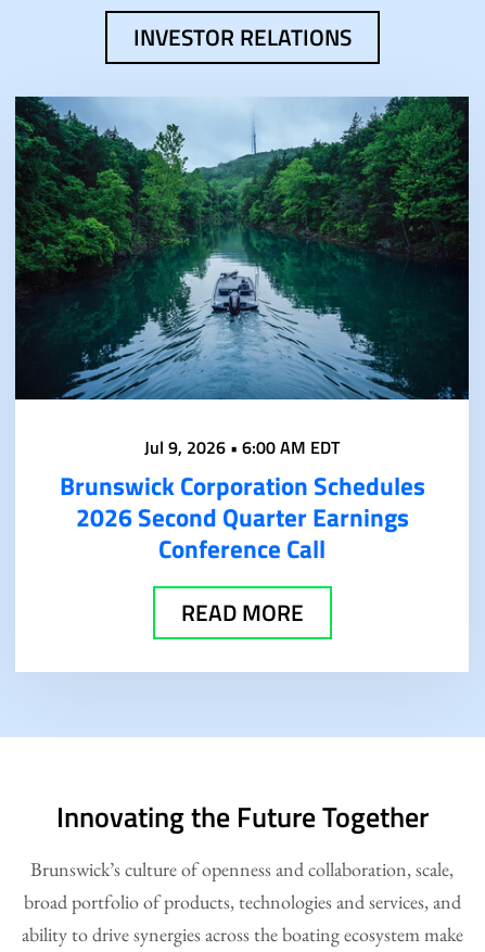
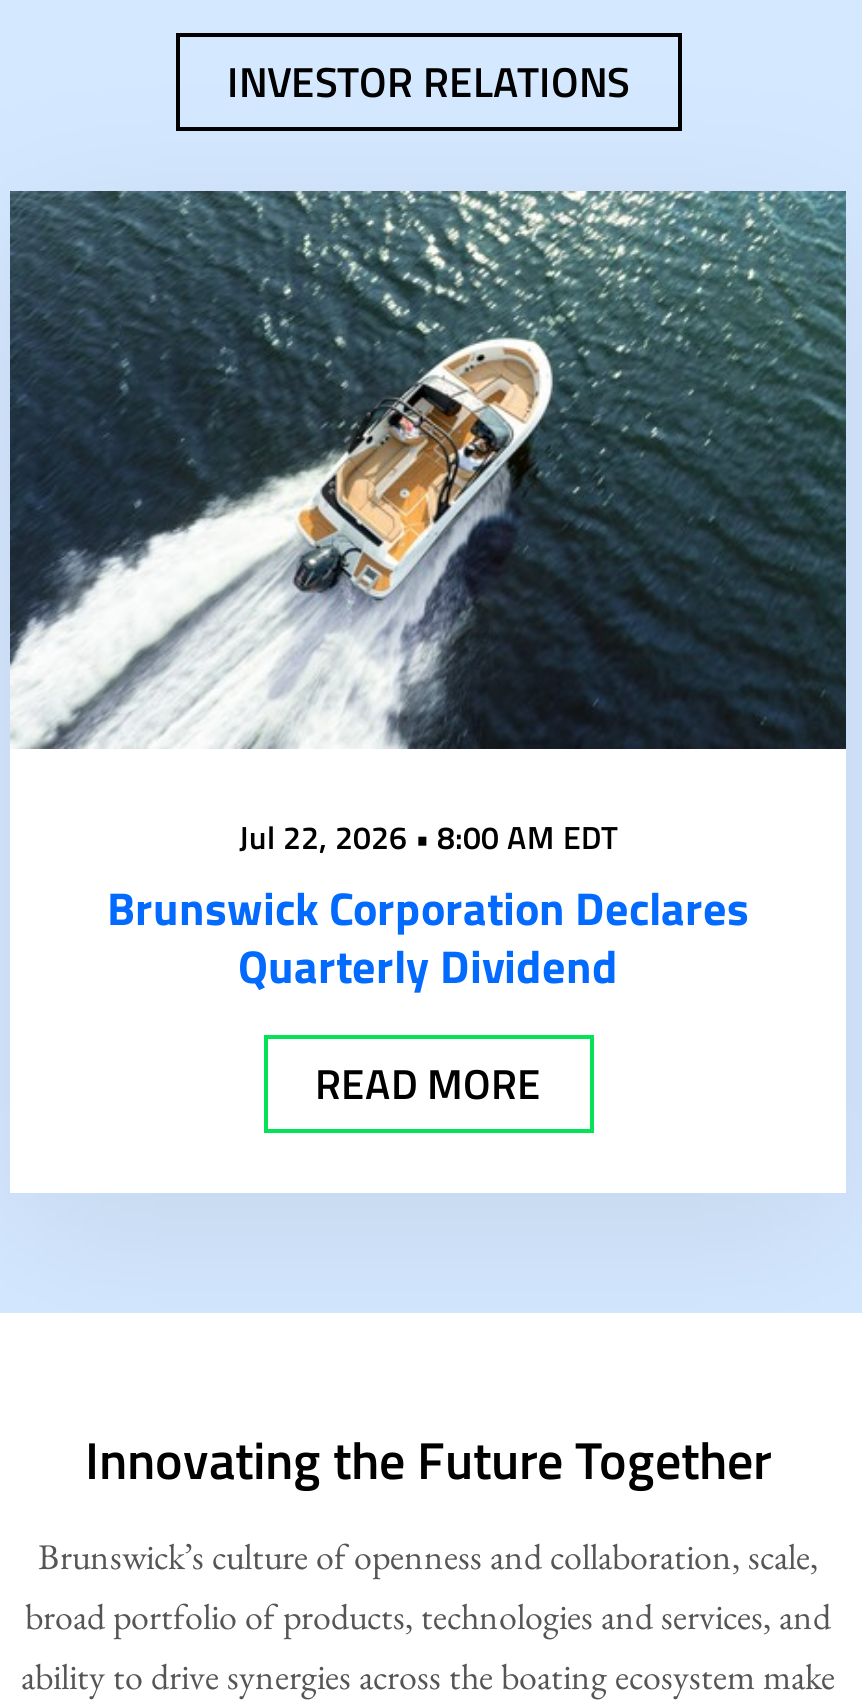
- [image]
- Jul 9, 2026 • 6:00 AM EDT
- Brunswick Corporation Schedules
- 2026 Second Quarter Earnings
- Conference Call
+ [image]
+ Jul 22, 2026 • 8:00 AM EDT
+ Brunswick Corporation Declares
+ Quarterly Dividend
